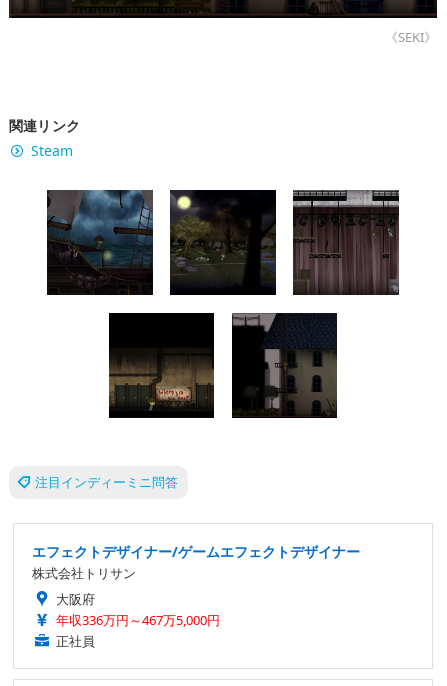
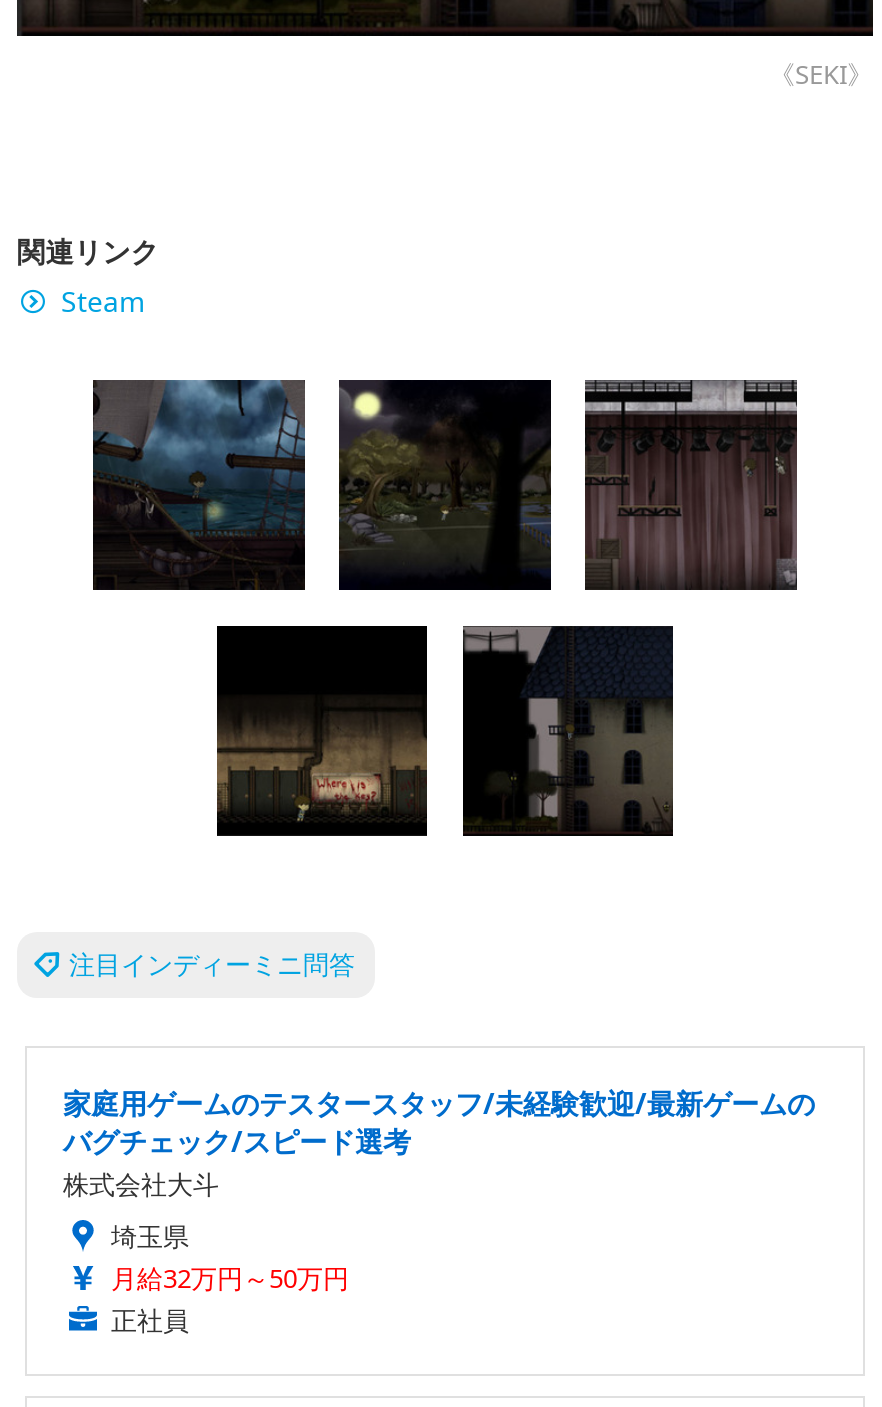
- エフェクトデザイナー/ゲームエフェクトデザイナー
- 株式会社トリサン
- 大阪府
- 年収336万円～467万5,000円
+ 家庭用ゲームのテスタースタッフ/未経験歓迎/最新ゲームの
+ バグチェック/スピード選考
+ 株式会社大斗
+ 埼玉県
+ 月給32万円～50万円
